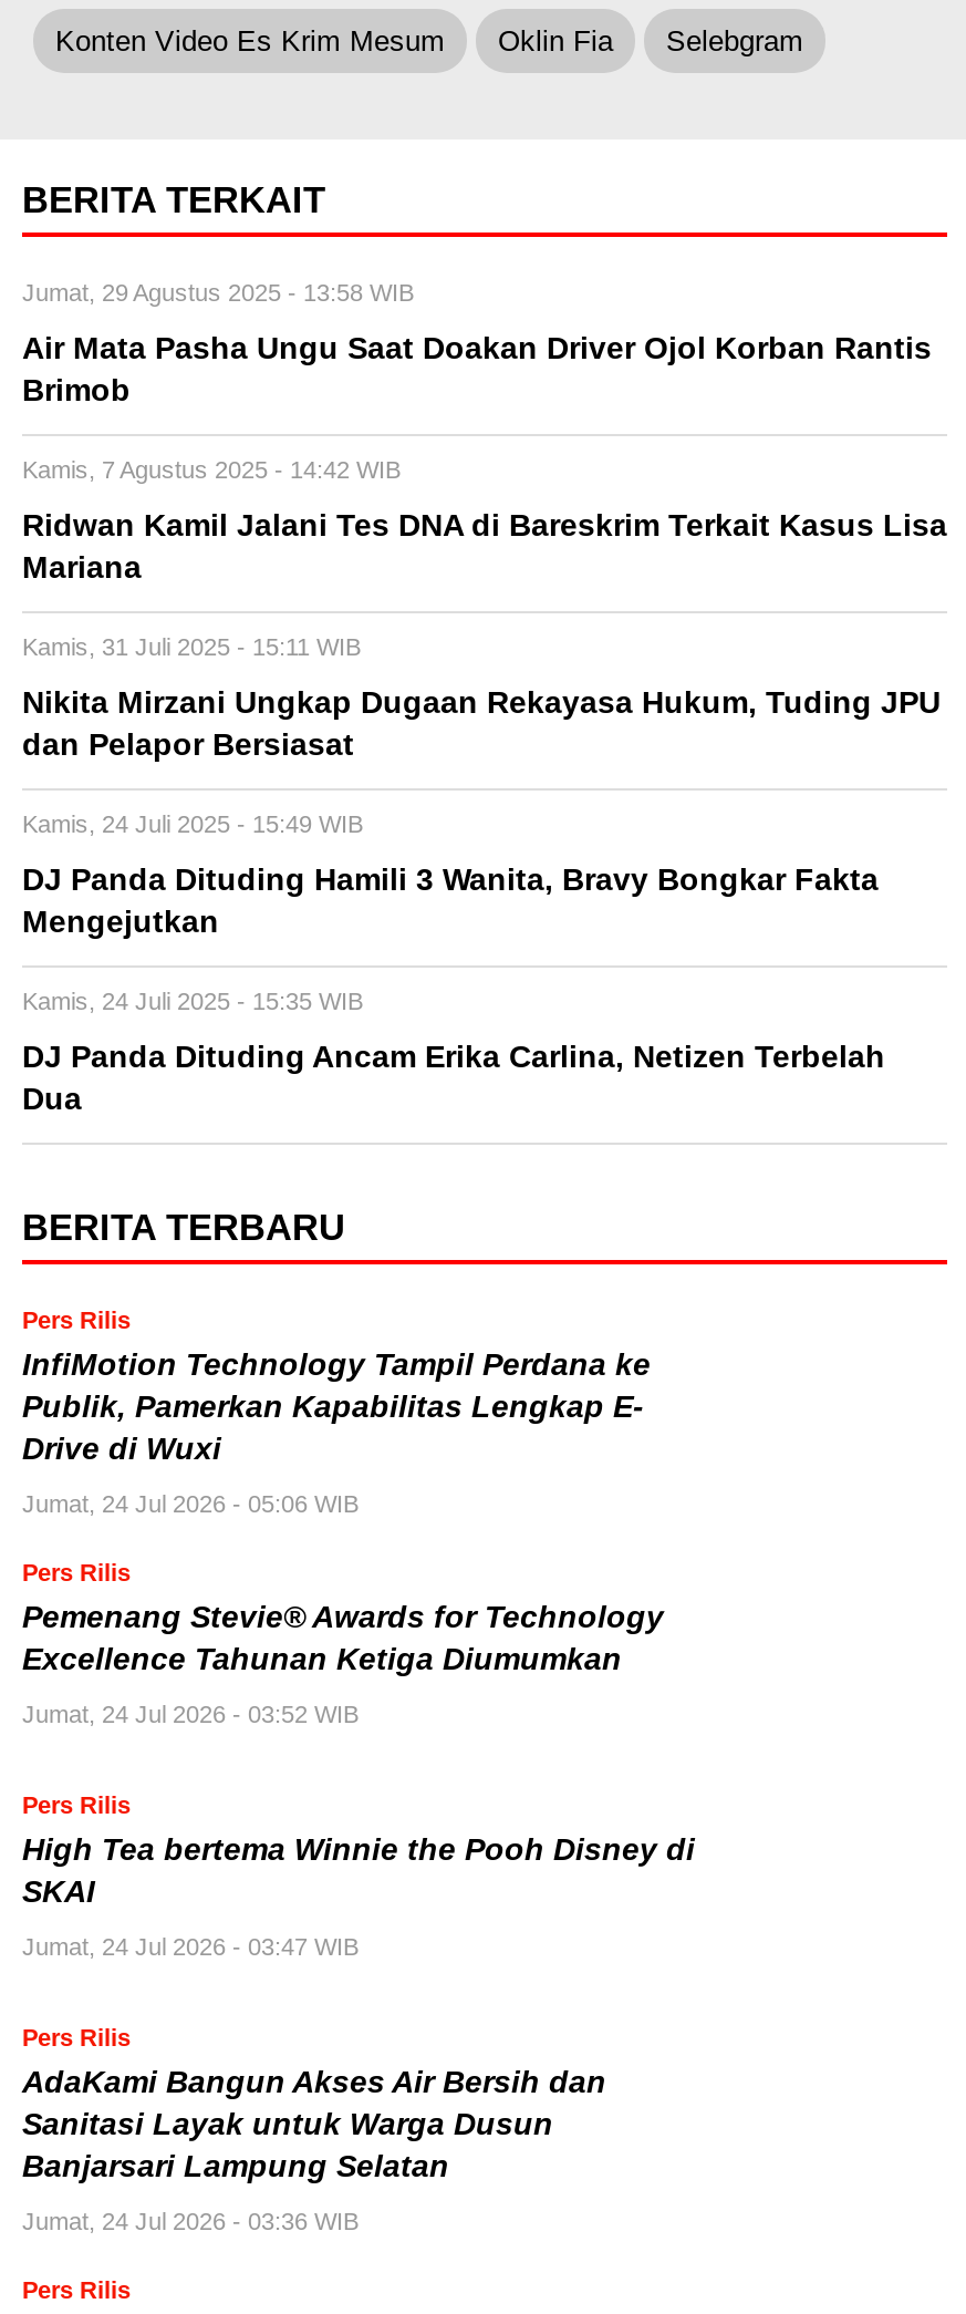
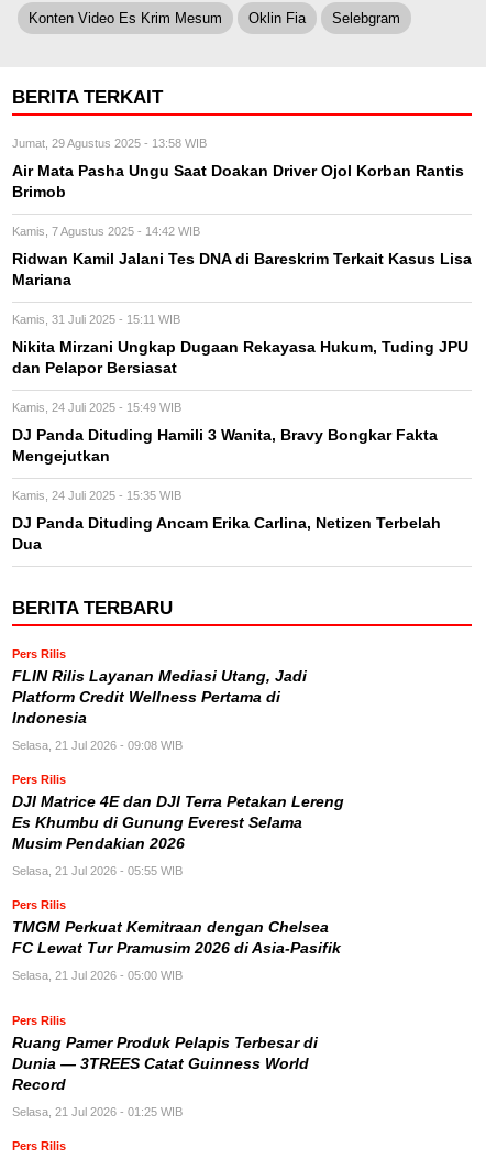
- InfiMotion Technology Tampil Perdana ke
- Publik, Pamerkan Kapabilitas Lengkap E-
- Drive di Wuxi
+ FLIN Rilis Layanan Mediasi Utang, Jadi
+ Platform Credit Wellness Pertama di
+ Indonesia

- Jumat, 24 Jul 2026 - 05:06 WIB
+ Selasa, 21 Jul 2026 - 09:08 WIB

- Pemenang Stevie® Awards for Technology
- Excellence Tahunan Ketiga Diumumkan
+ DJI Matrice 4E dan DJI Terra Petakan Lereng
+ Es Khumbu di Gunung Everest Selama
+ Musim Pendakian 2026

- Jumat, 24 Jul 2026 - 03:52 WIB
+ Selasa, 21 Jul 2026 - 05:55 WIB

- High Tea bertema Winnie the Pooh Disney di
- SKAI
+ TMGM Perkuat Kemitraan dengan Chelsea
+ FC Lewat Tur Pramusim 2026 di Asia-Pasifik

- Jumat, 24 Jul 2026 - 03:47 WIB
+ Selasa, 21 Jul 2026 - 05:00 WIB

- AdaKami Bangun Akses Air Bersih dan
- Sanitasi Layak untuk Warga Dusun
- Banjarsari Lampung Selatan
+ Ruang Pamer Produk Pelapis Terbesar di
+ Dunia — 3TREES Catat Guinness World
+ Record

- Jumat, 24 Jul 2026 - 03:36 WIB
+ Selasa, 21 Jul 2026 - 01:25 WIB
